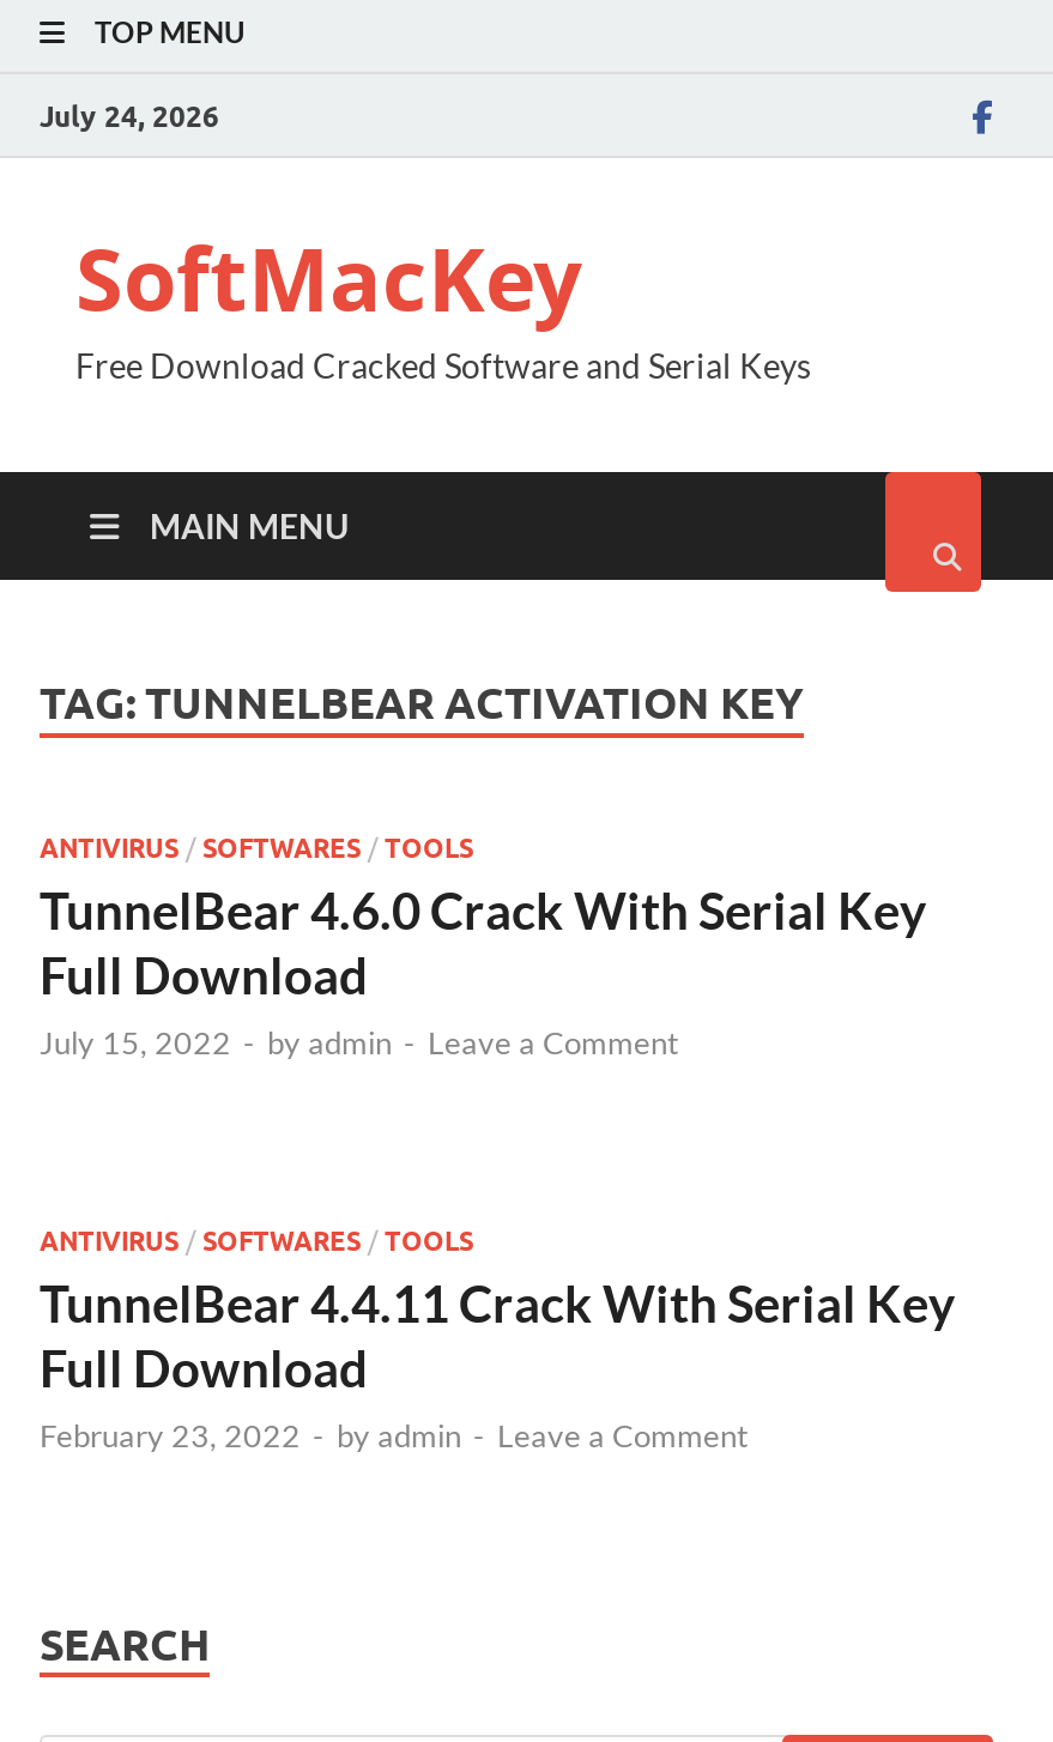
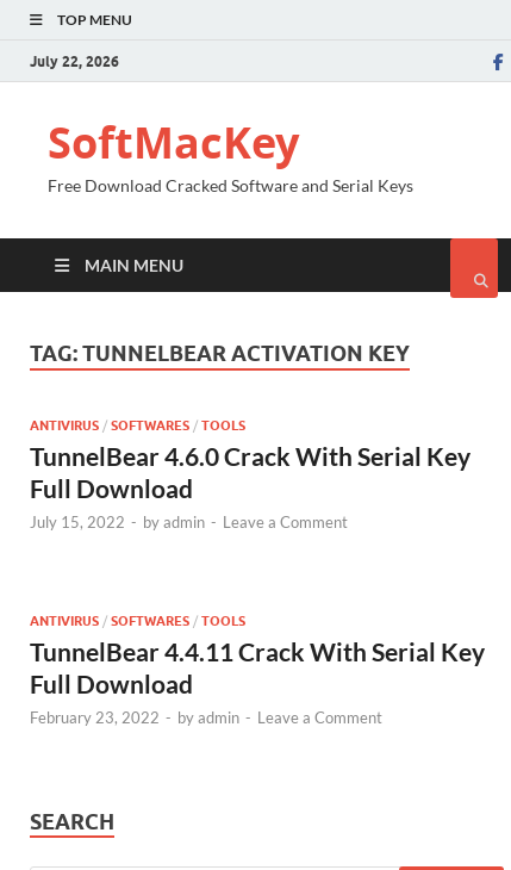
- July 24, 2026
+ July 22, 2026
